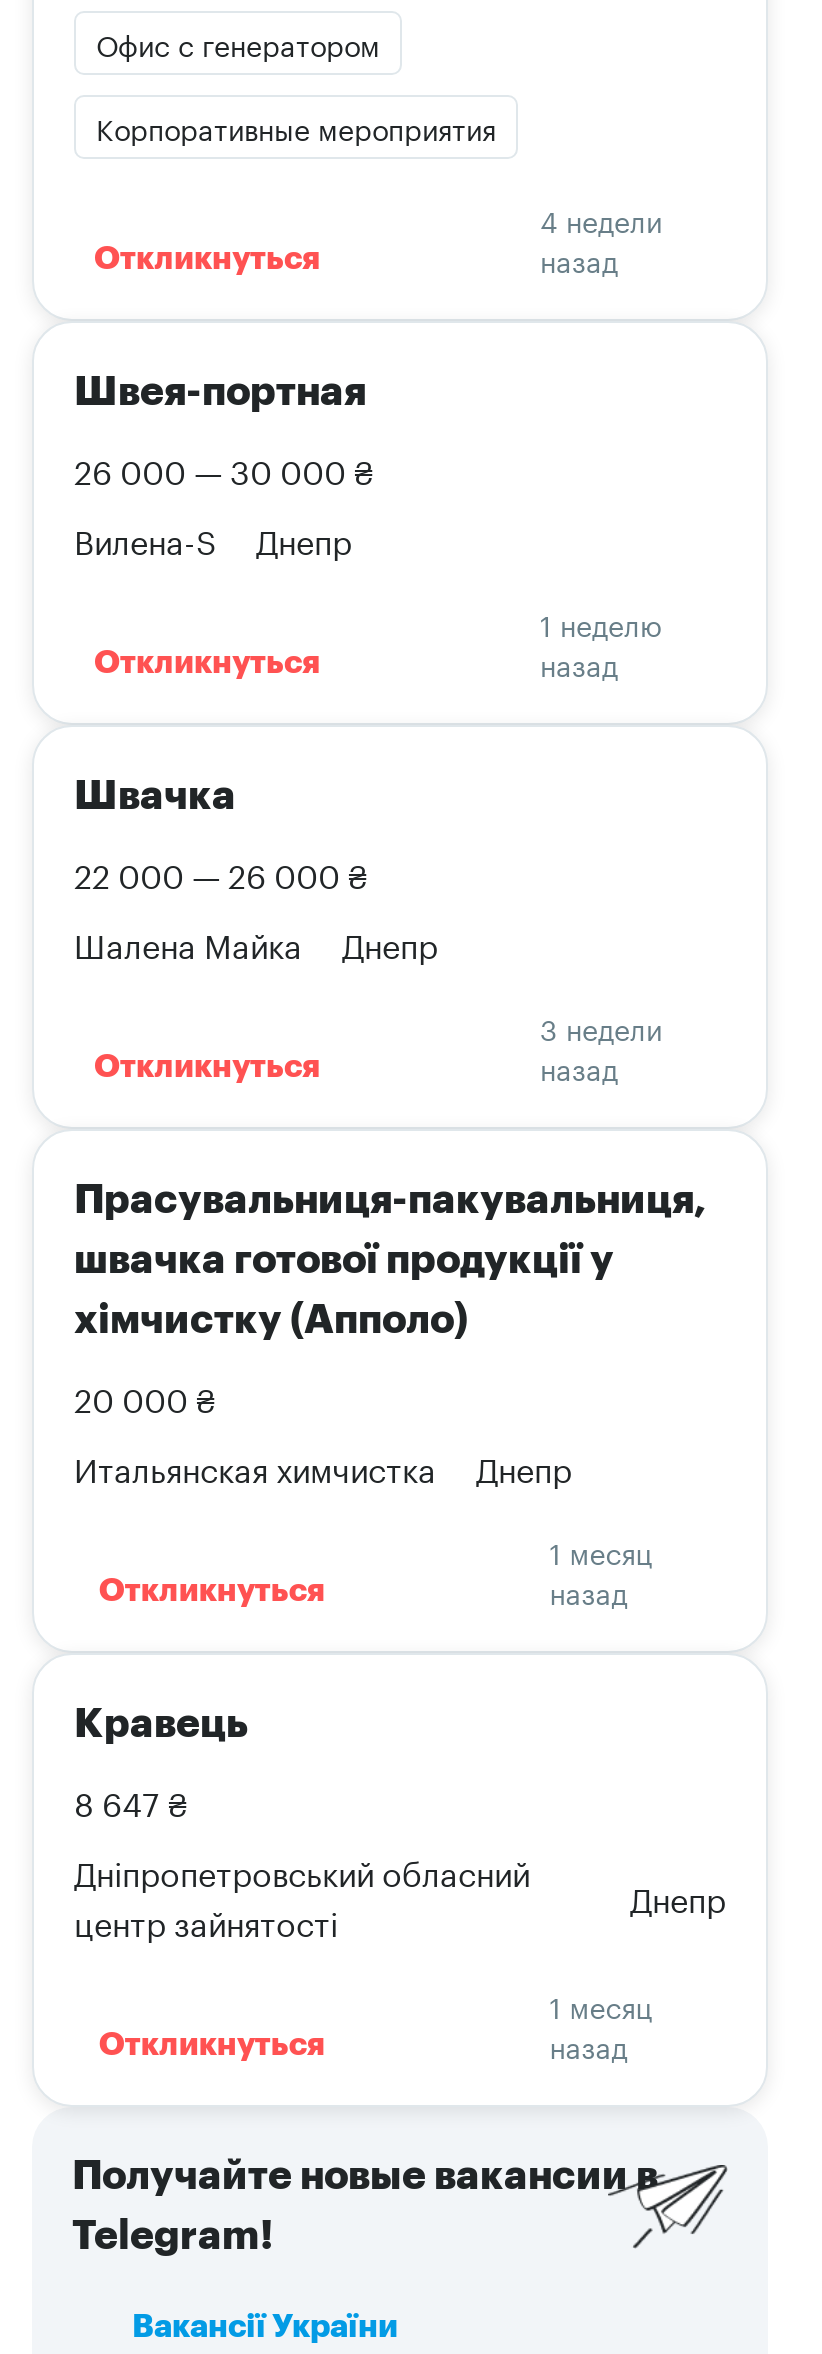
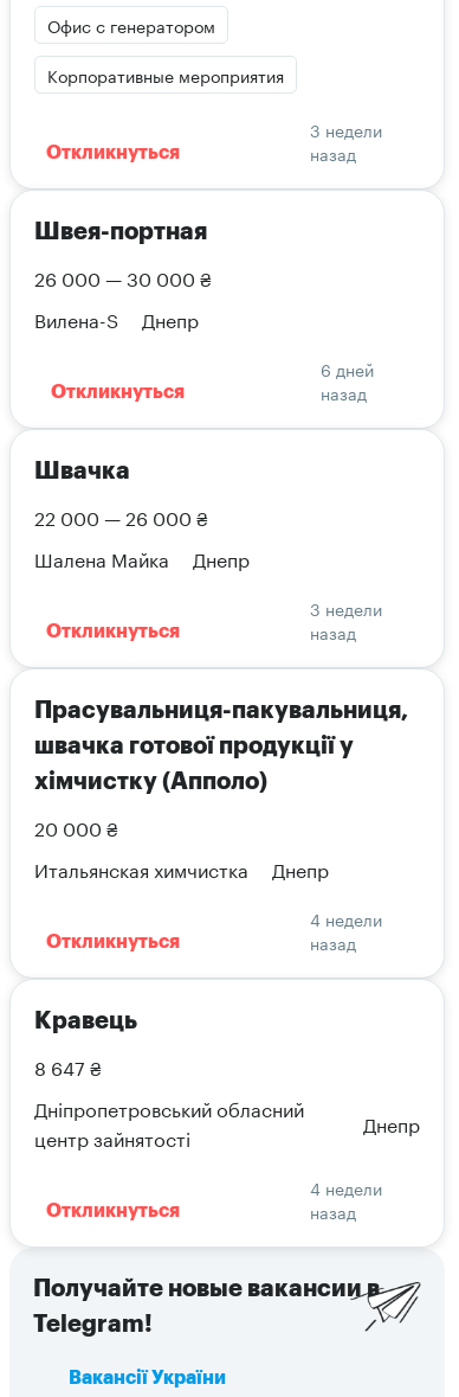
- 4 недели
+ 3 недели

- 1 неделю
+ 6 дней

- 1 месяц
+ 4 недели

- 1 месяц
+ 4 недели
